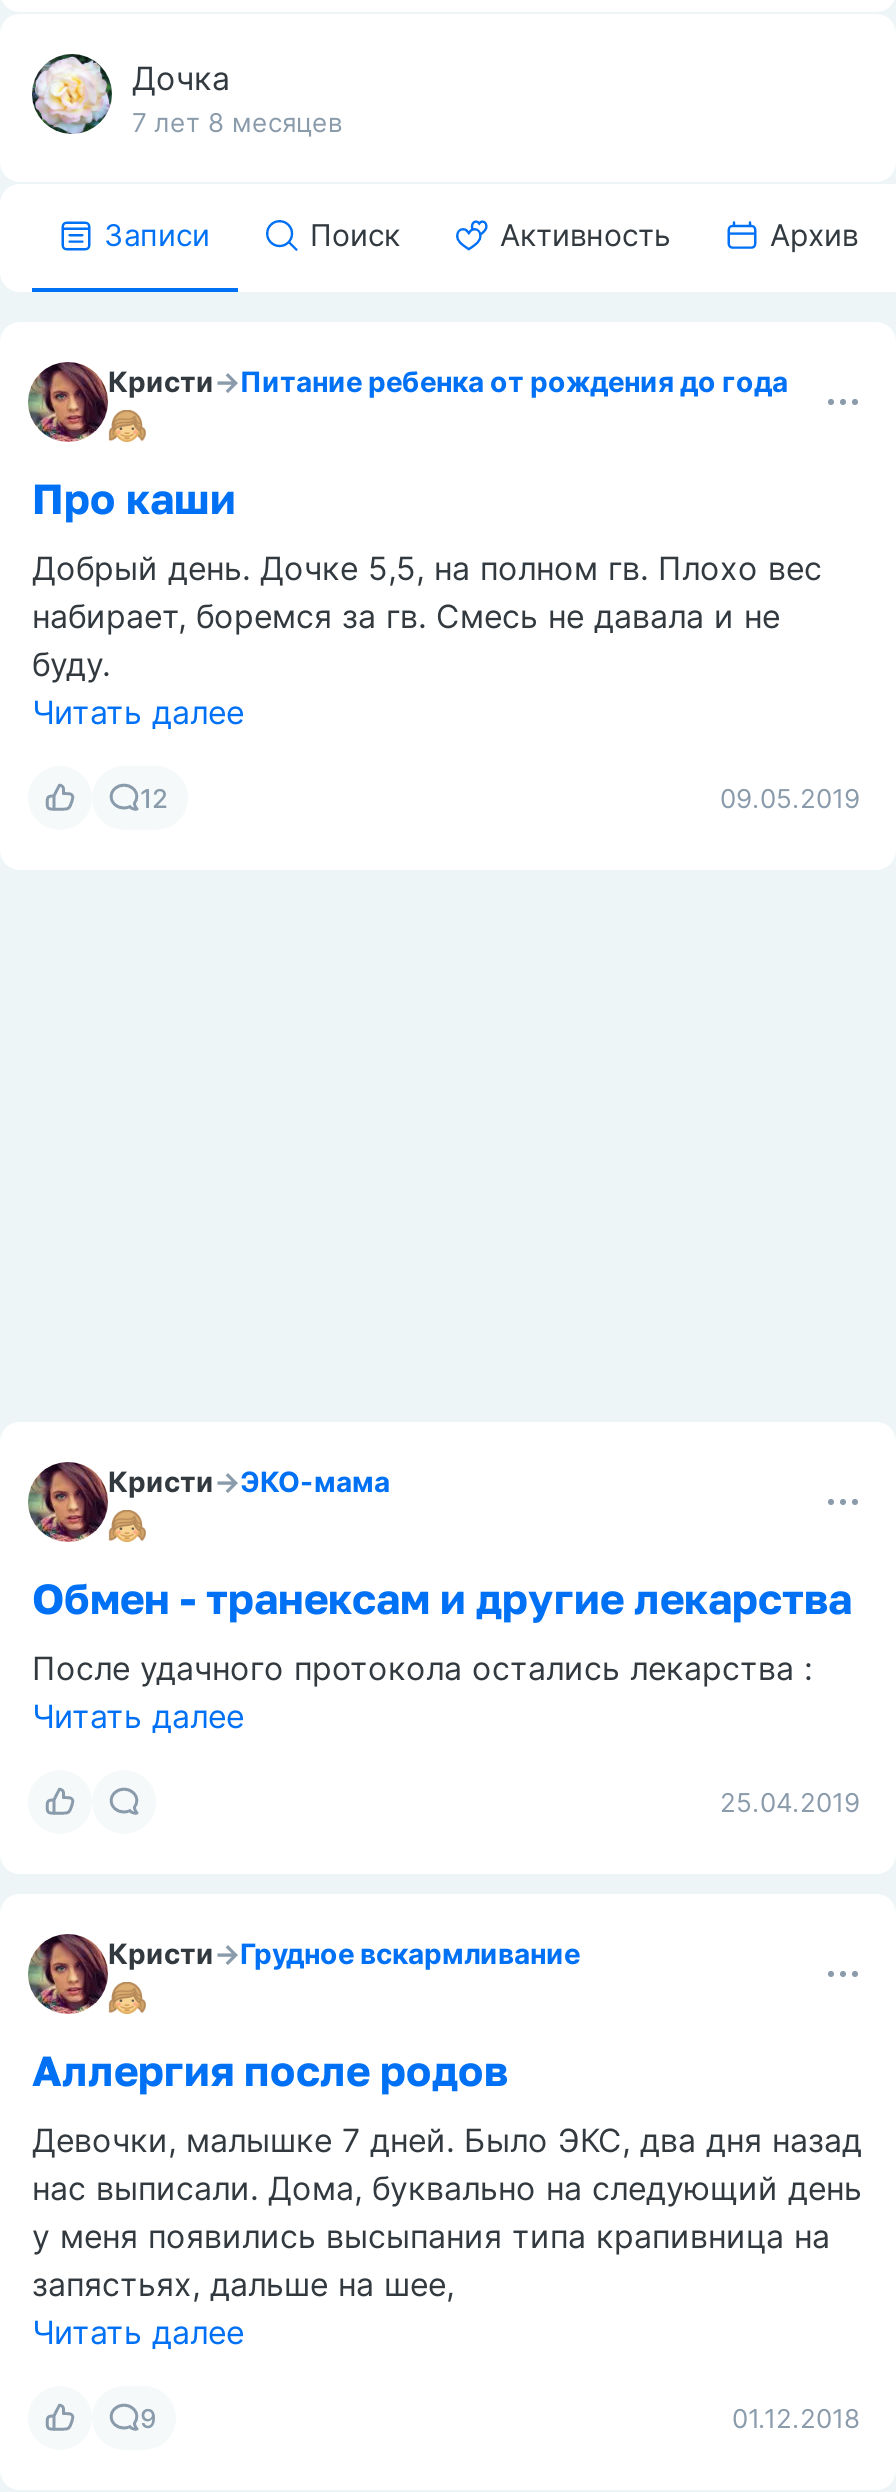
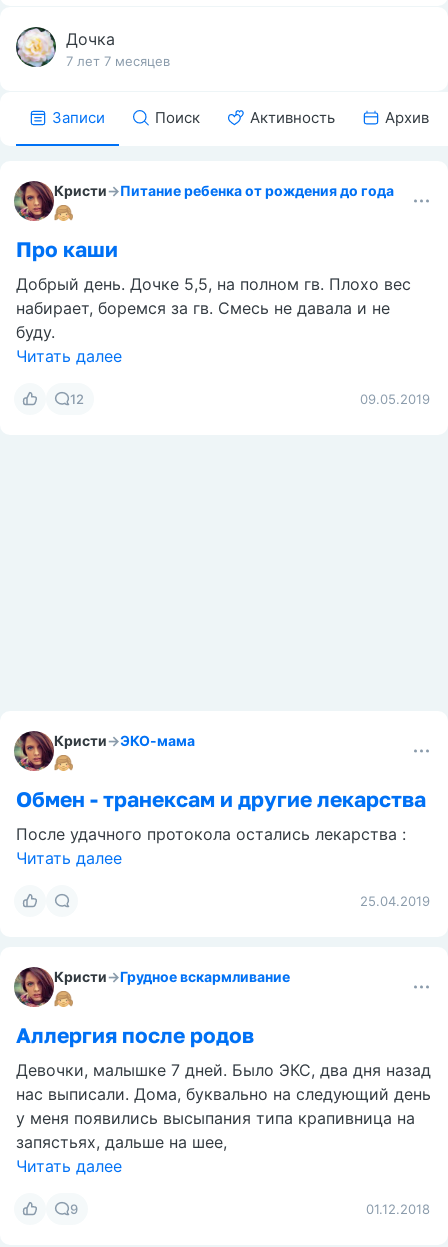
- 7 лет 8 месяцев
+ 7 лет 7 месяцев
